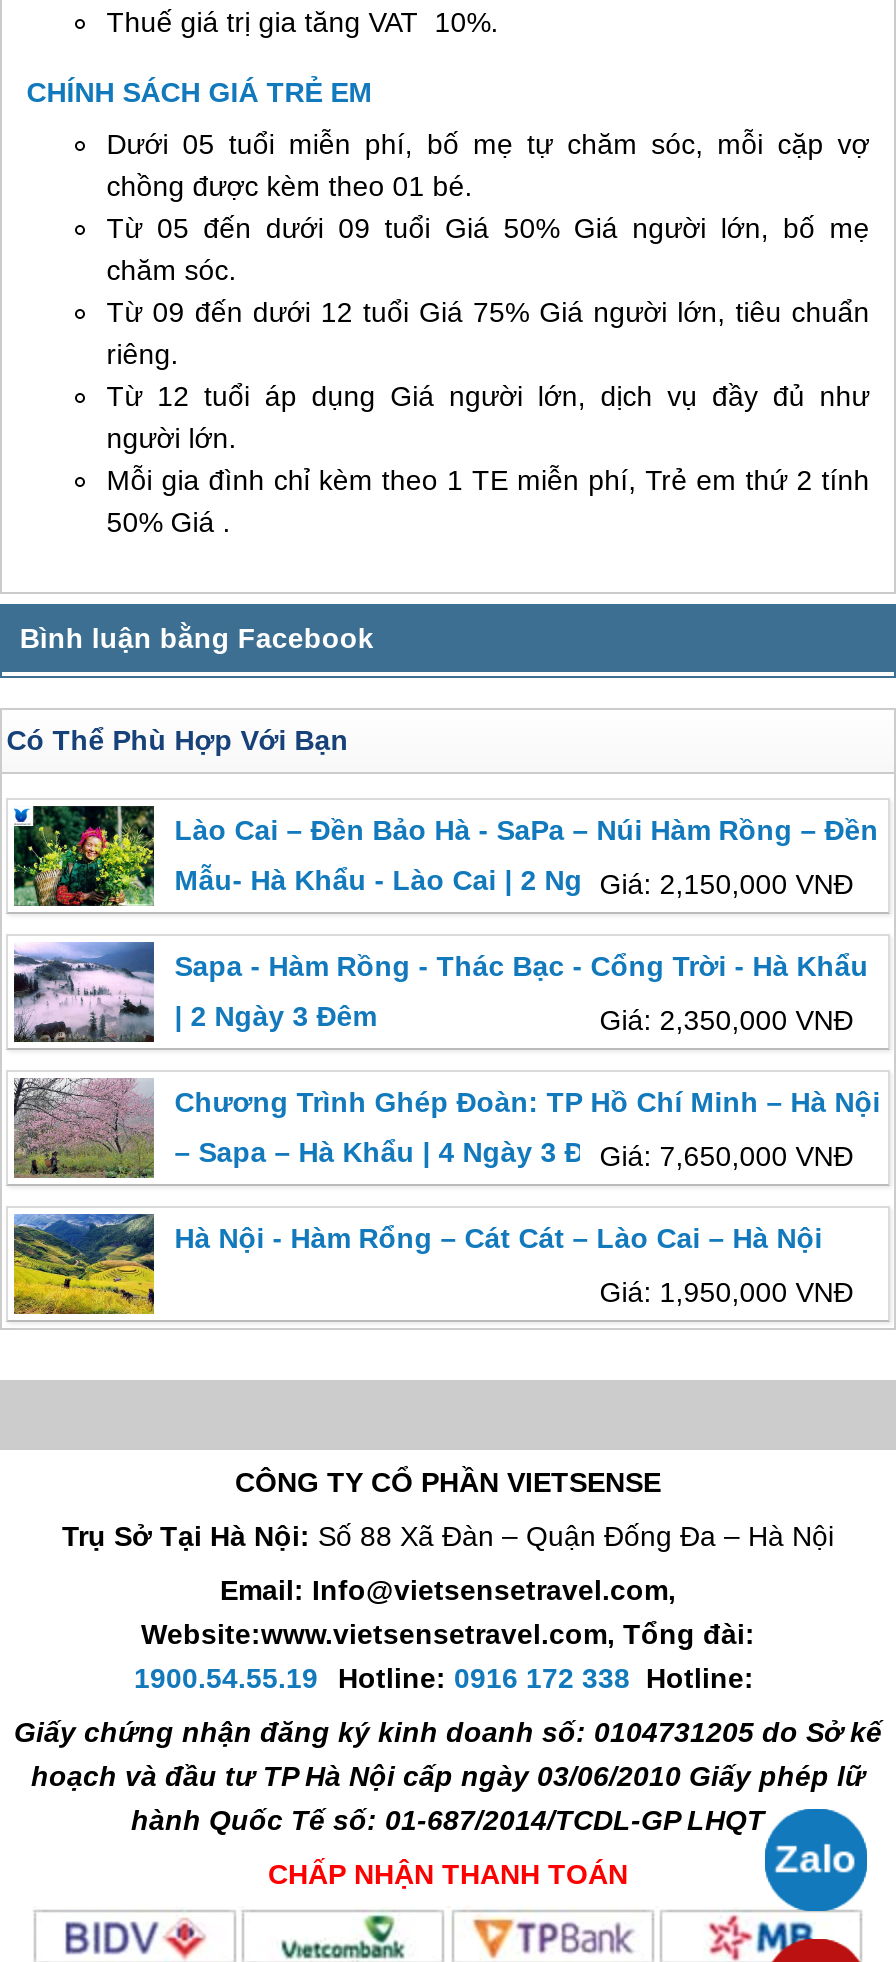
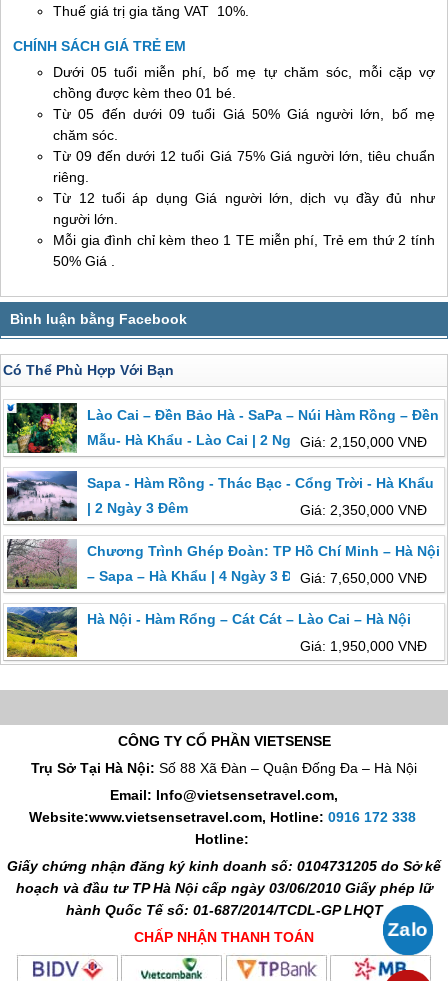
- Website:www.vietsensetravel.com, Tổng đài:
- 1900.54.55.19
- Hotline: 0916 172 338 Hotline:
+ Website:www.vietsensetravel.com, Hotline: 0916 172 338
+ Hotline:
